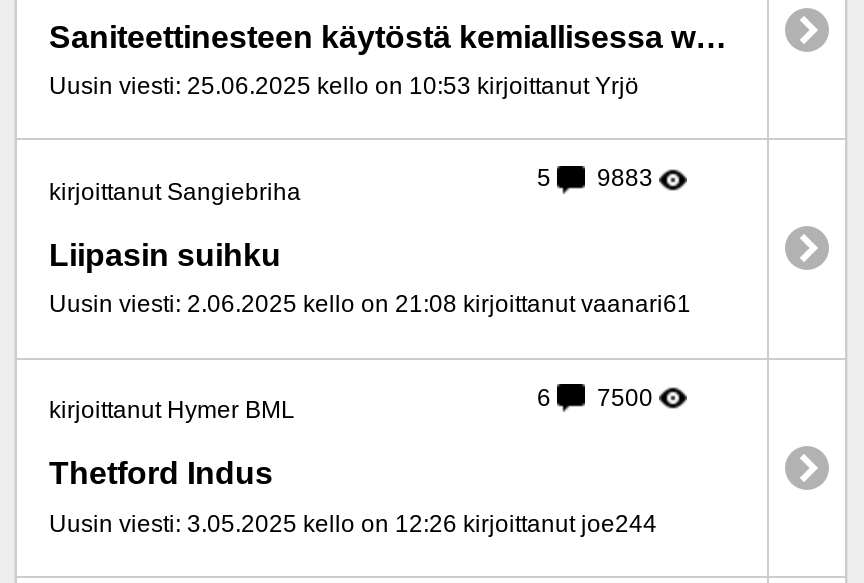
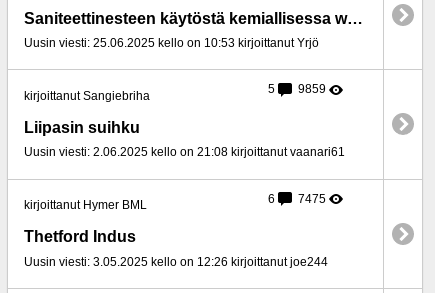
- 5 9883
+ 5 9859

- 6 7500
+ 6 7475
